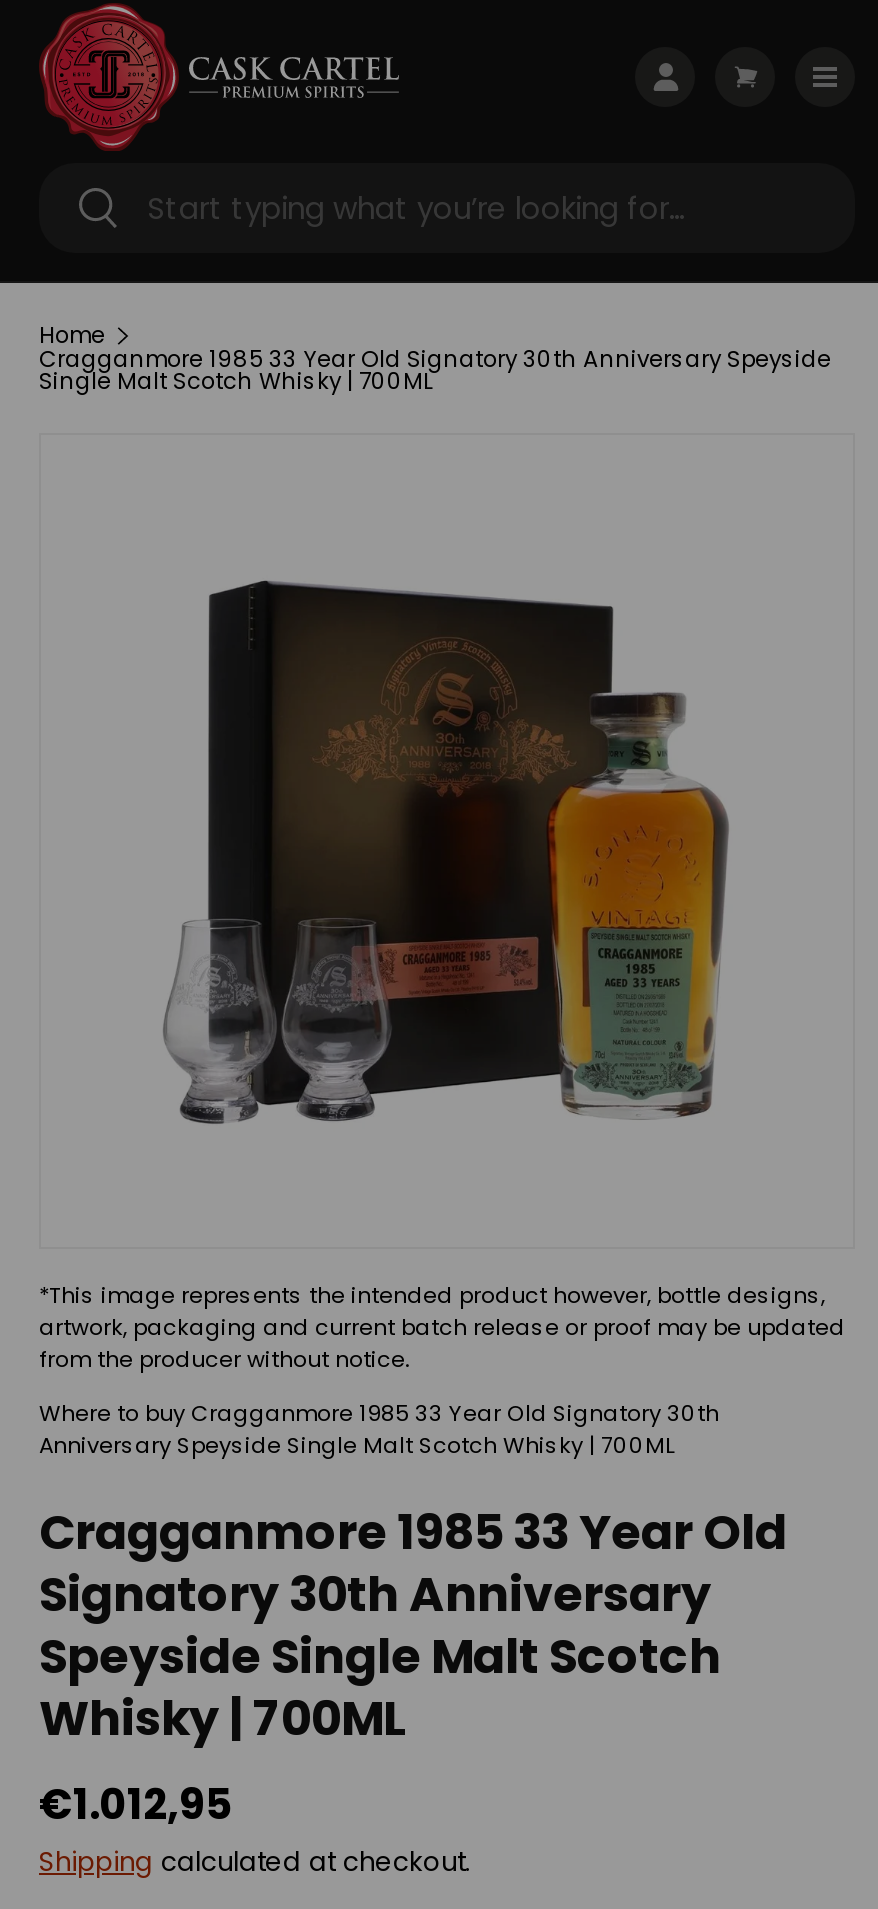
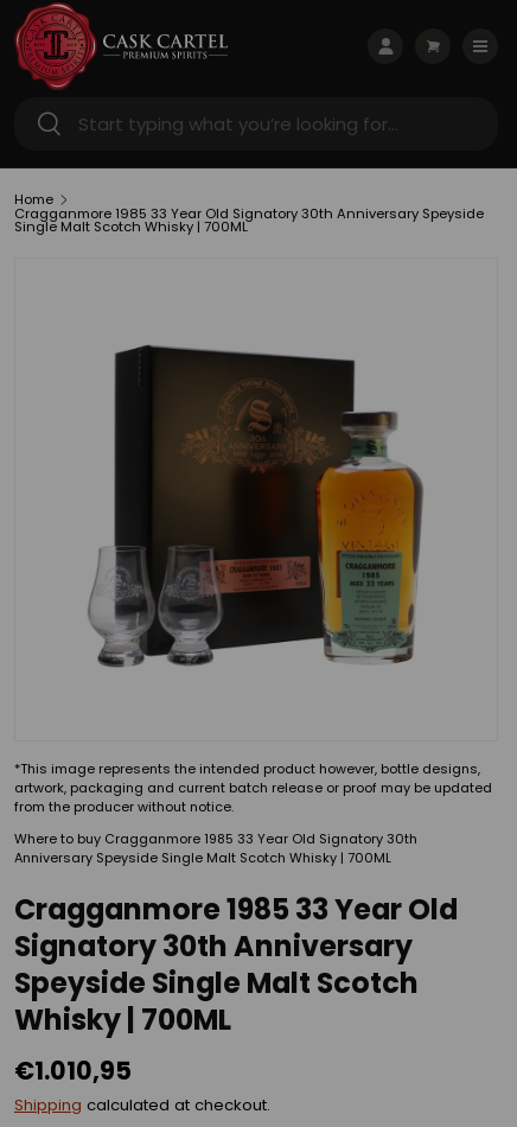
- €1.012,95
+ €1.010,95
